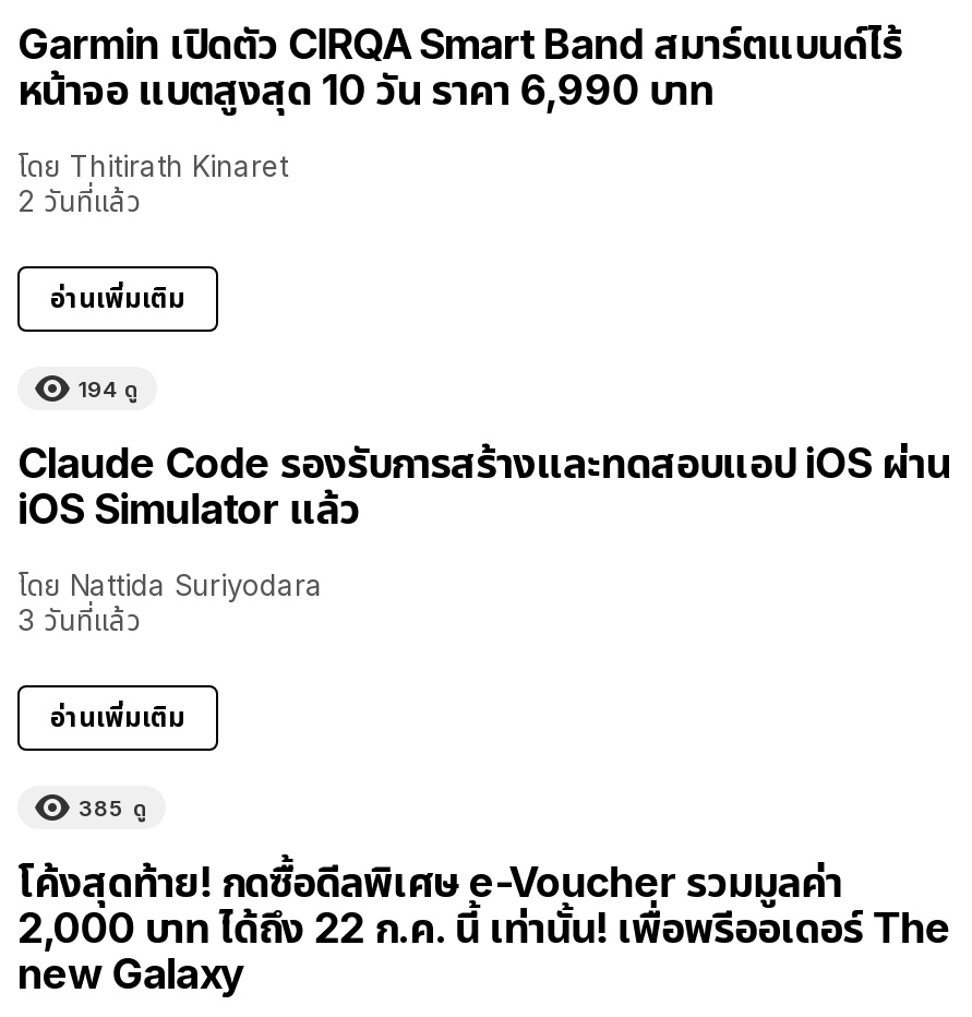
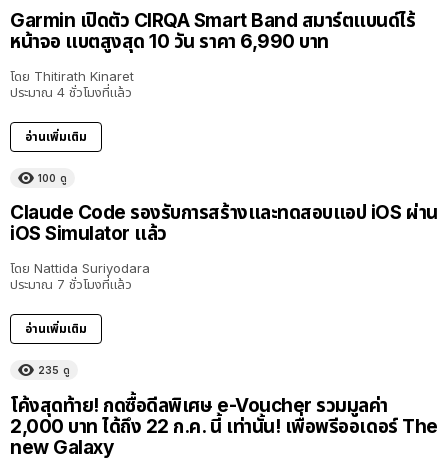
- 2 วันที่แล้ว
+ ประมาณ 4 ชั่วโมงที่แล้ว

- 194 ดู
+ 100 ดู

- 3 วันที่แล้ว
+ ประมาณ 7 ชั่วโมงที่แล้ว

- 385 ดู
+ 235 ดู
